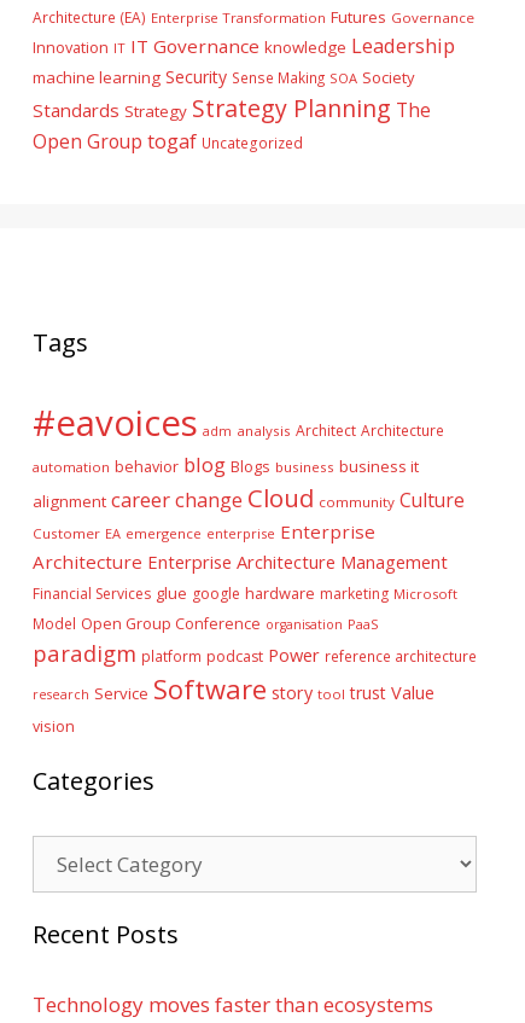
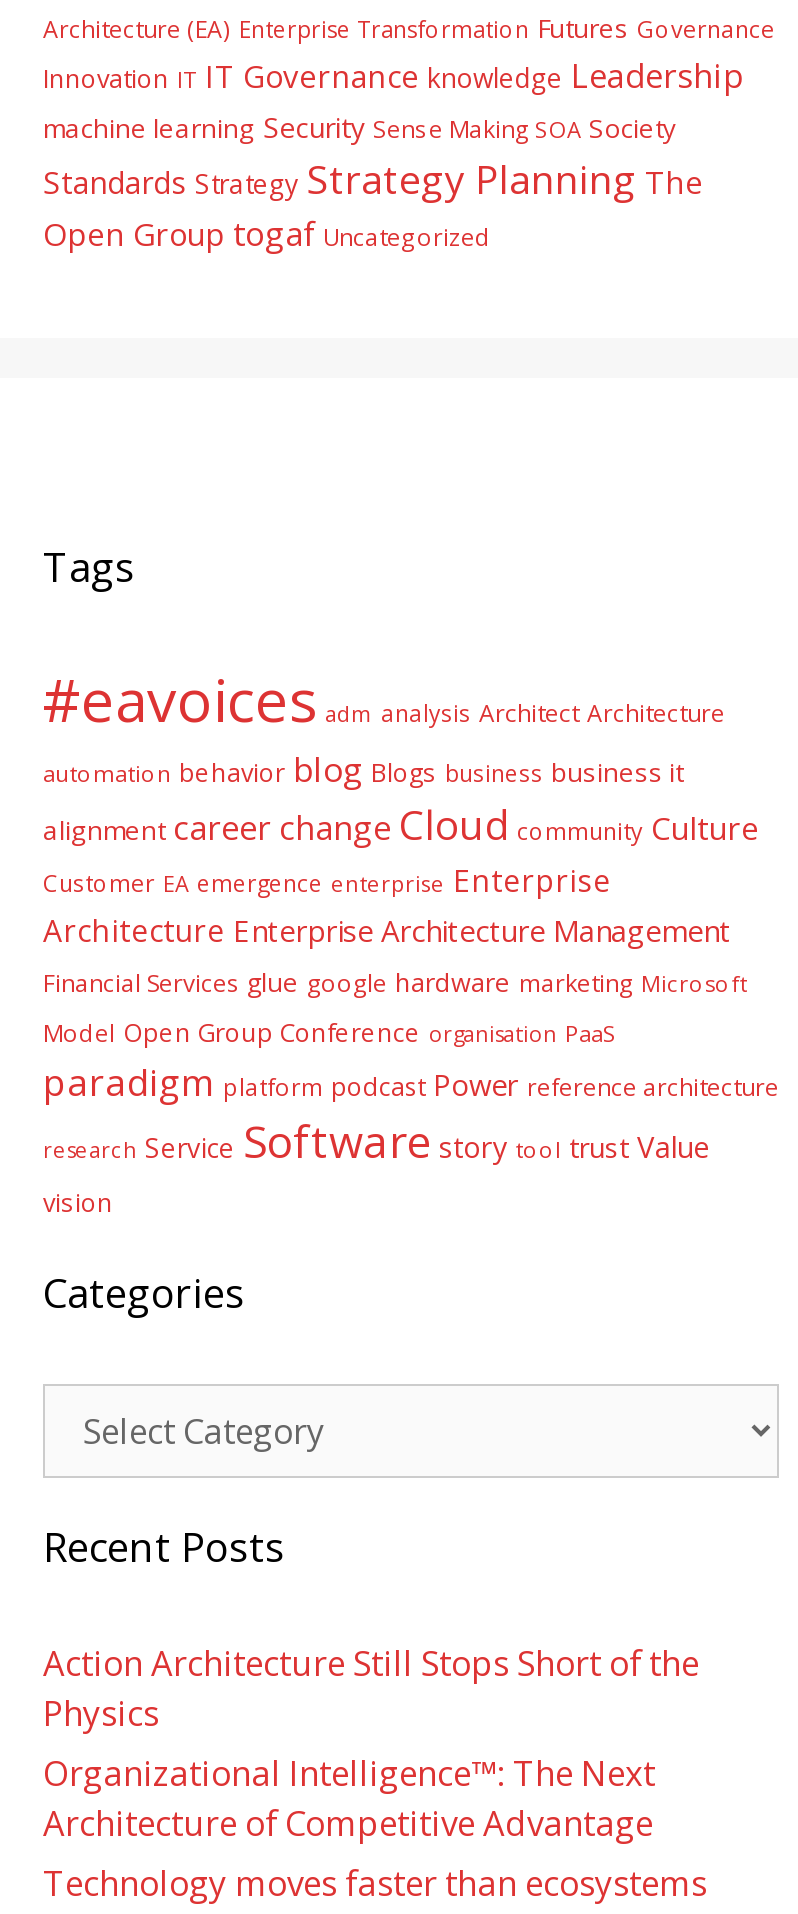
+ Action Architecture Still Stops Short of the
+ Physics
+ Organizational Intelligence™: The Next
+ Architecture of Competitive Advantage
